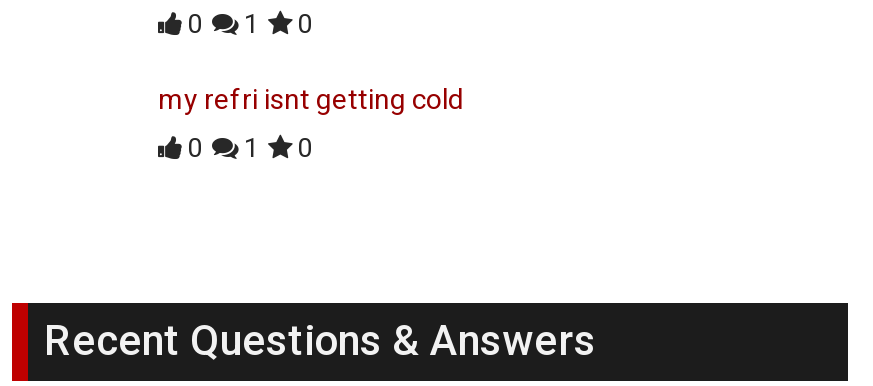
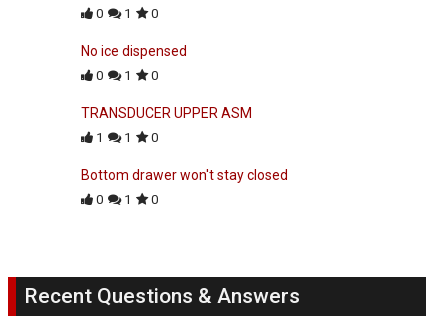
- my refri isnt getting cold
+ No ice dispensed
+ 0
+ 1
+ 0
+ TRANSDUCER UPPER ASM
+ 1
+ 1
+ 0
+ Bottom drawer won't stay closed
